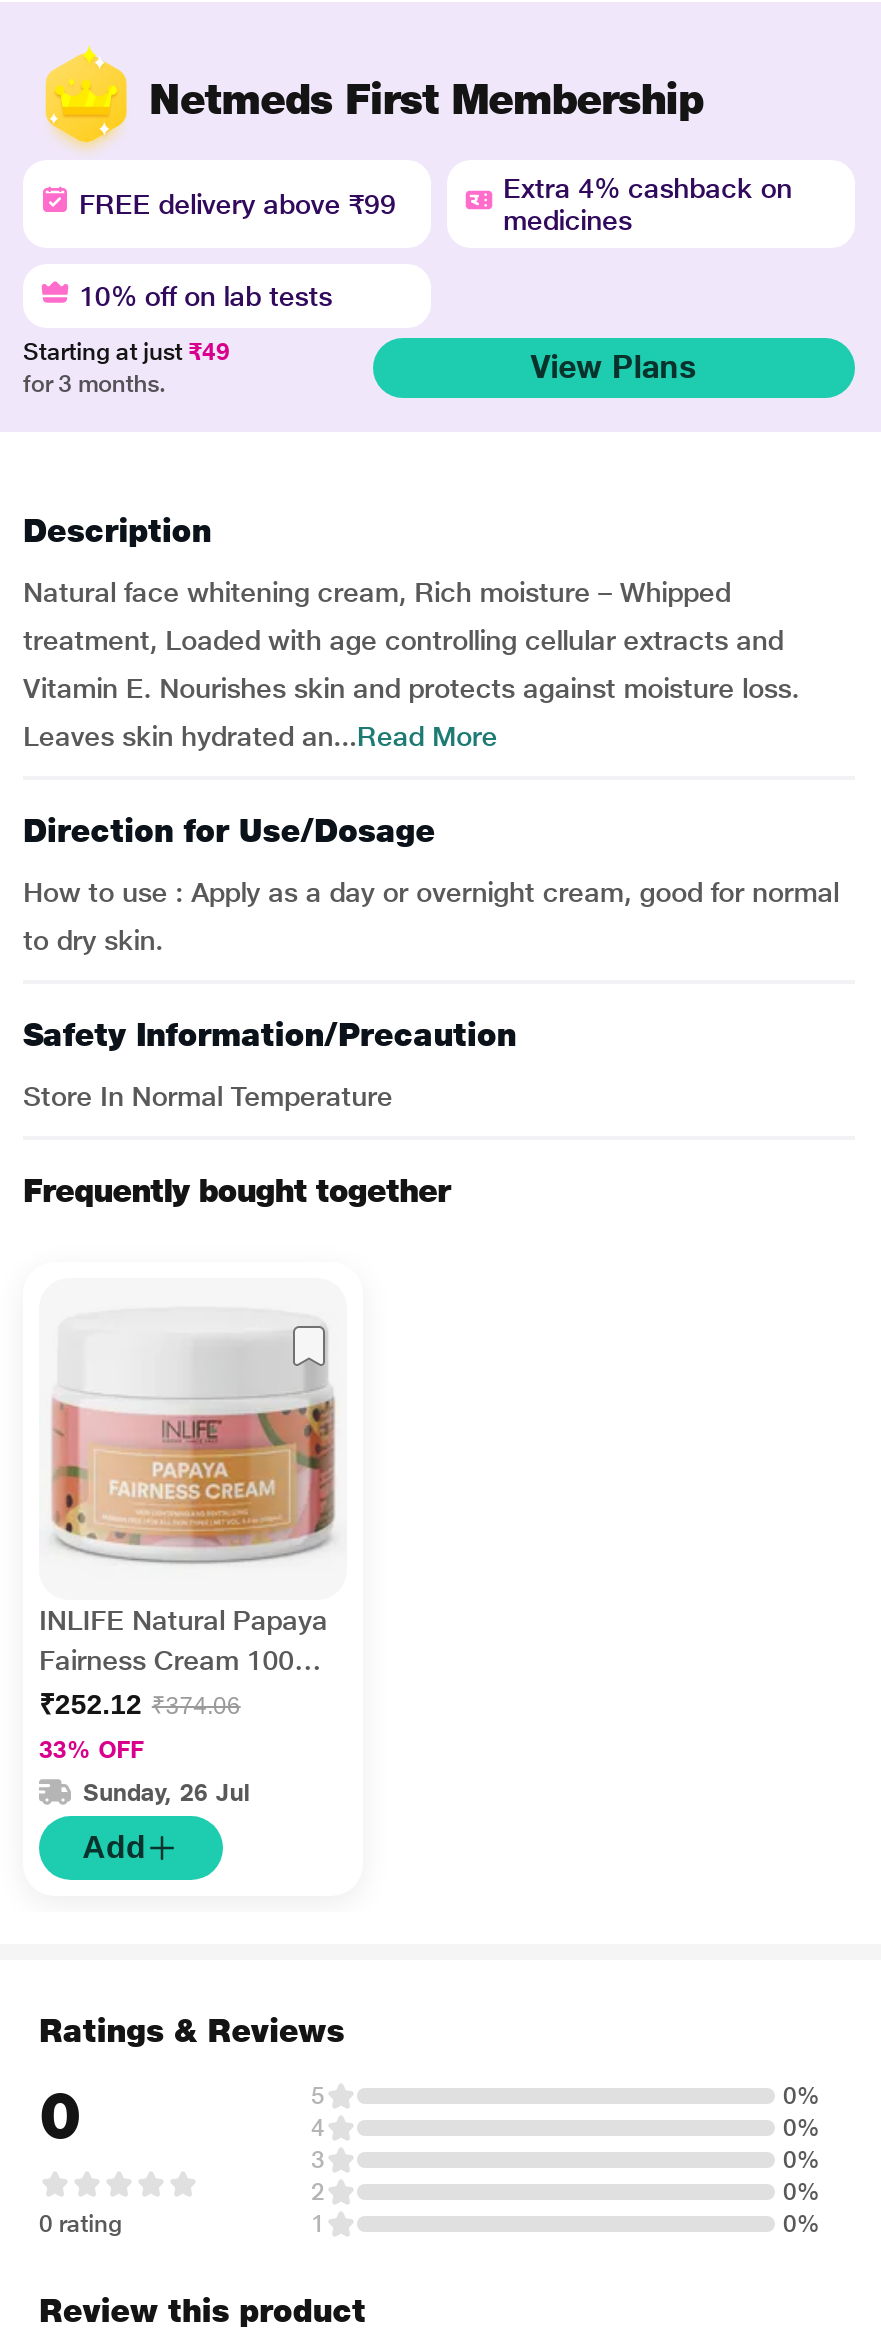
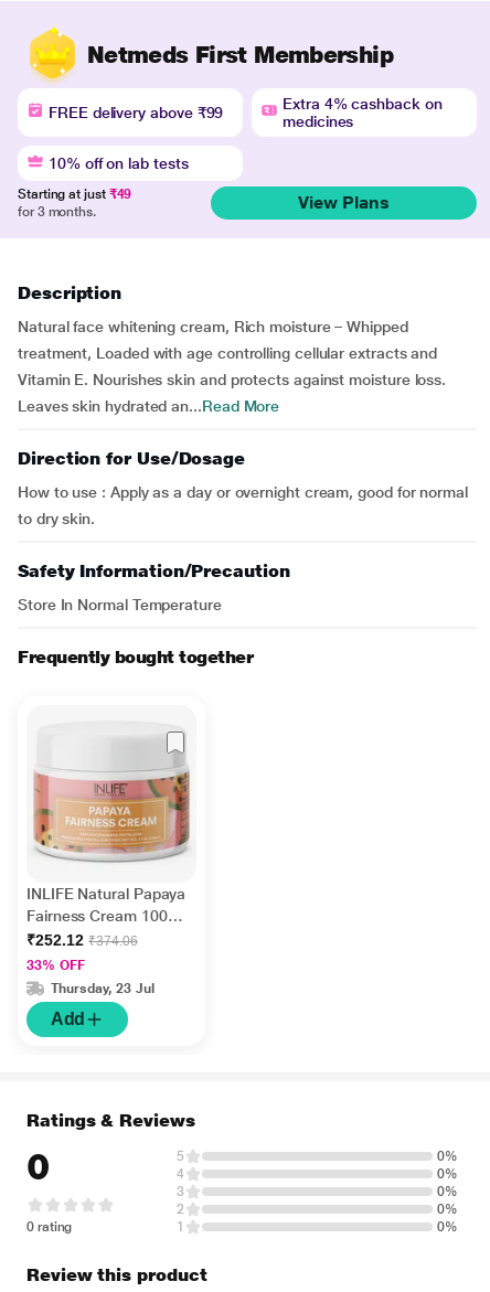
- Sunday, 26 Jul
+ Thursday, 23 Jul
